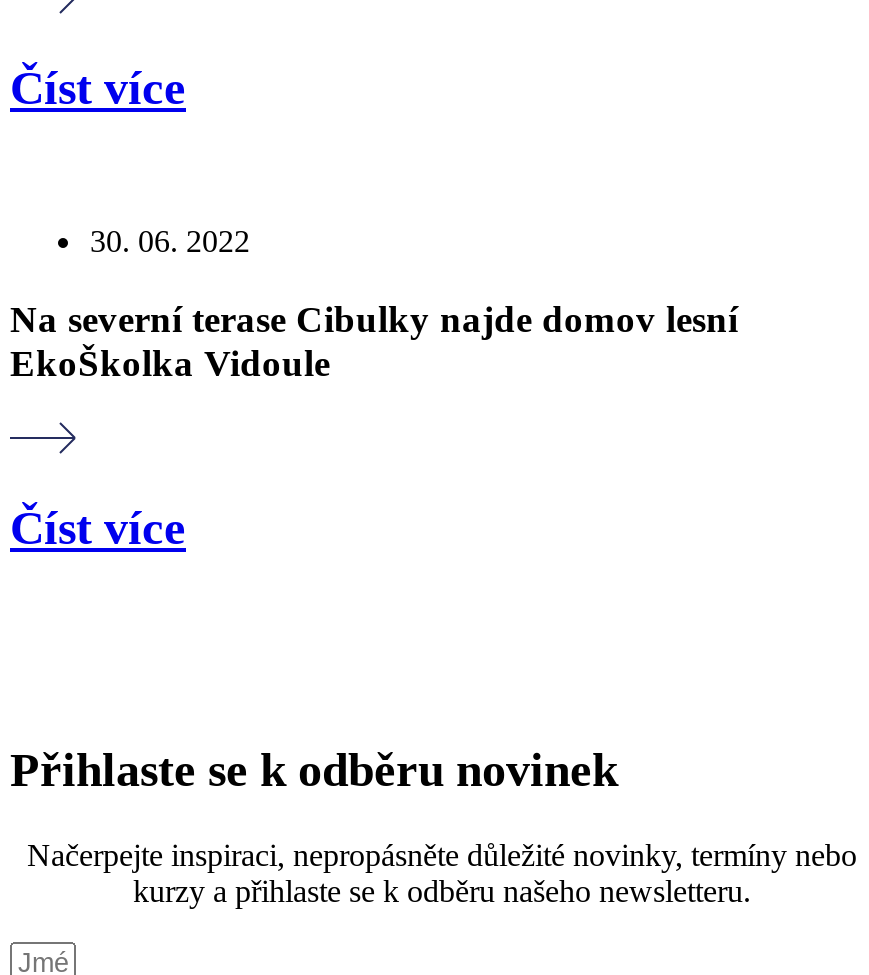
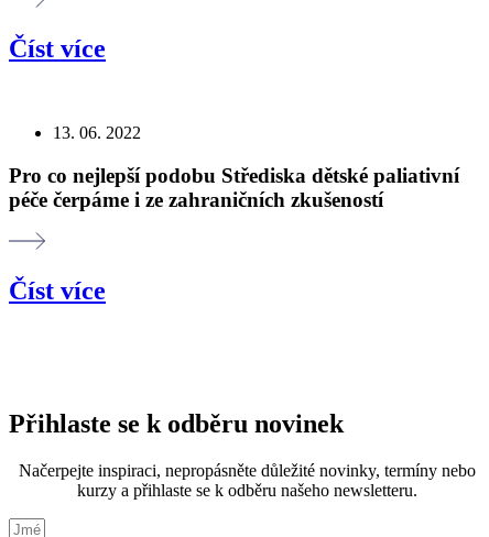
- 30. 06. 2022
+ 13. 06. 2022

- Na severní terase Cibulky najde domov lesní
- EkoŠkolka Vidoule
+ Pro co nejlepší podobu Střediska dětské paliativní
+ péče čerpáme i ze zahraničních zkušeností
